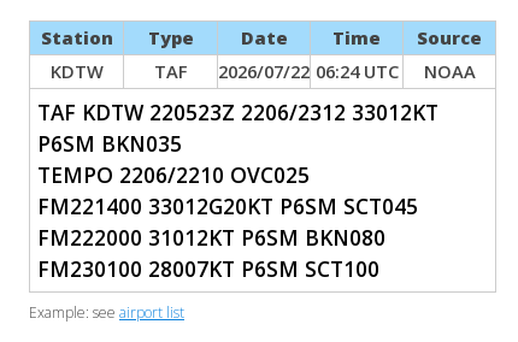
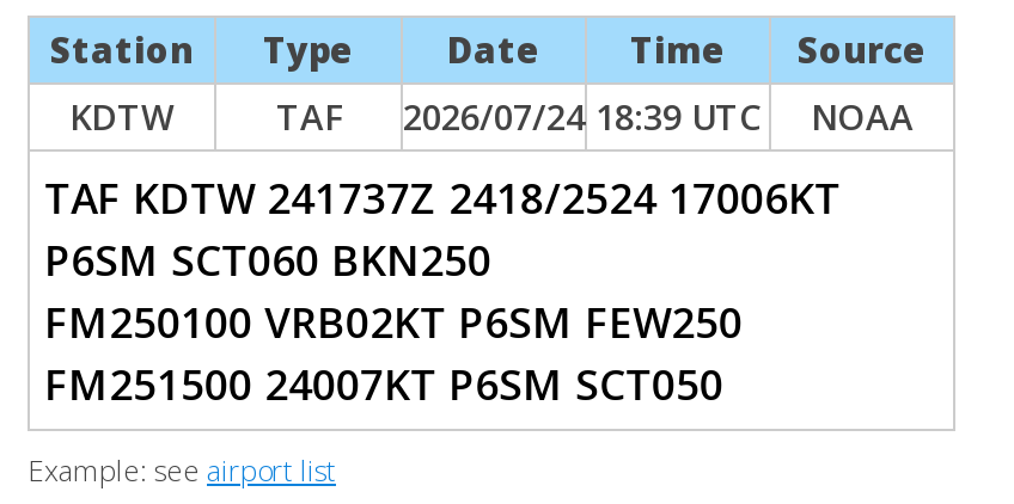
- TAF 2026/07/22 06:24 UTC NOAA
+ TAF 2026/07/24 18:39 UTC NOAA

- TAF KDTW 220523Z 2206/2312 33012KT
- P6SM BKN035
- TEMPO 2206/2210 OVC025
- FM221400 33012G20KT P6SM SCT045
- FM222000 31012KT P6SM BKN080
- FM230100 28007KT P6SM SCT100
+ TAF KDTW 241737Z 2418/2524 17006KT
+ P6SM SCT060 BKN250
+ FM250100 VRB02KT P6SM FEW250
+ FM251500 24007KT P6SM SCT050
